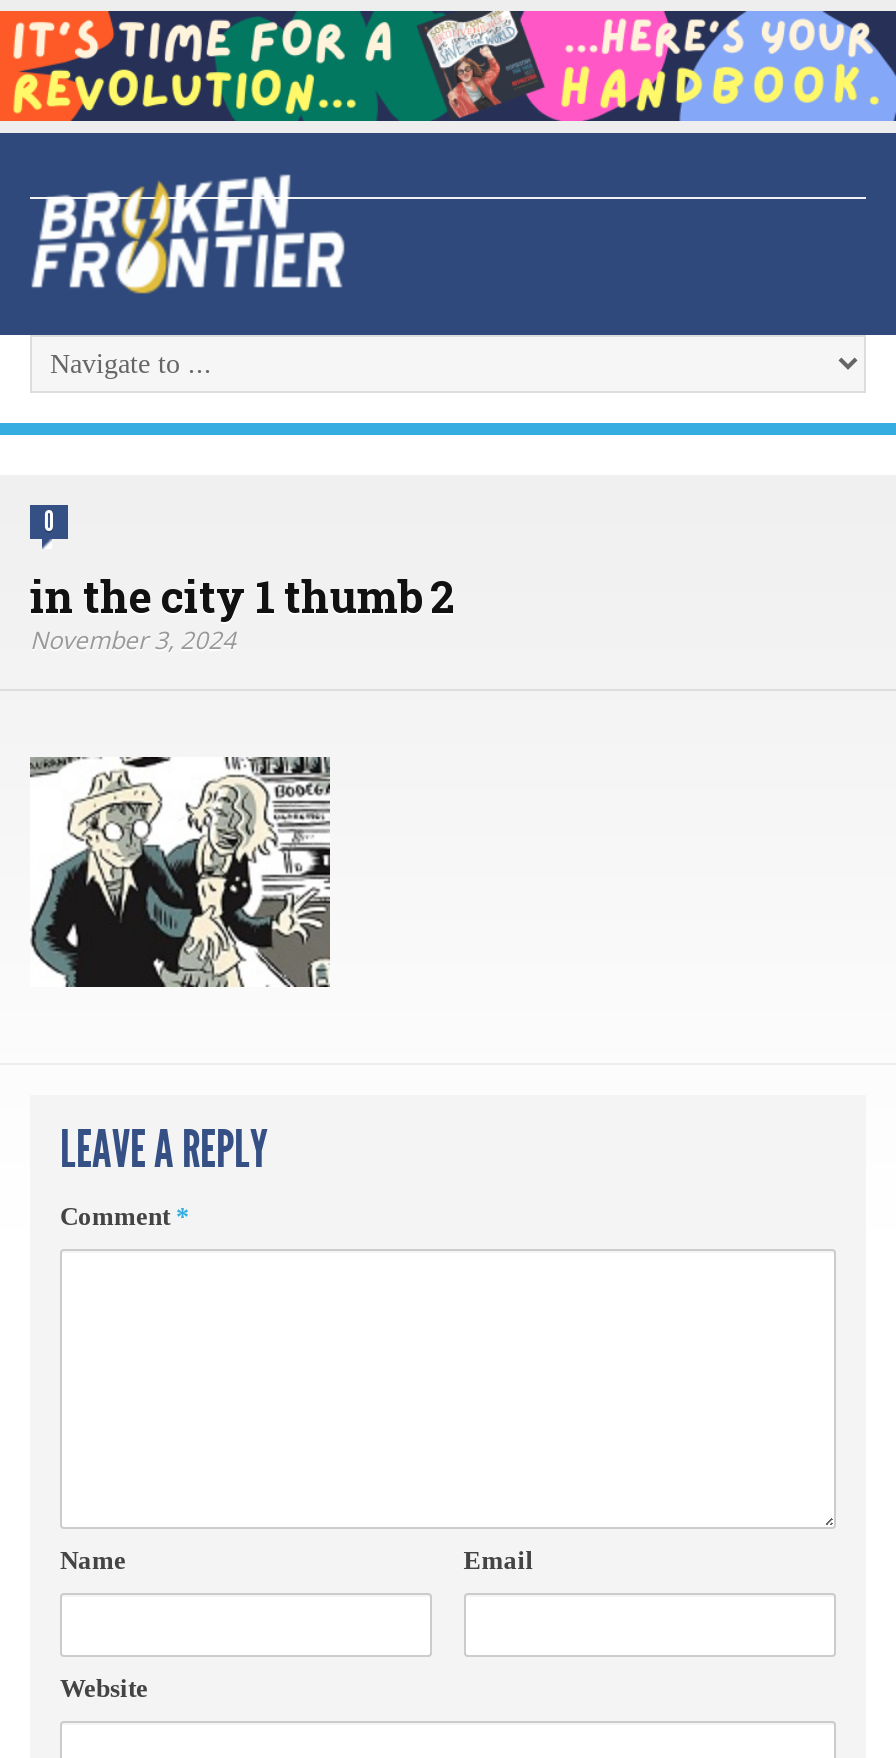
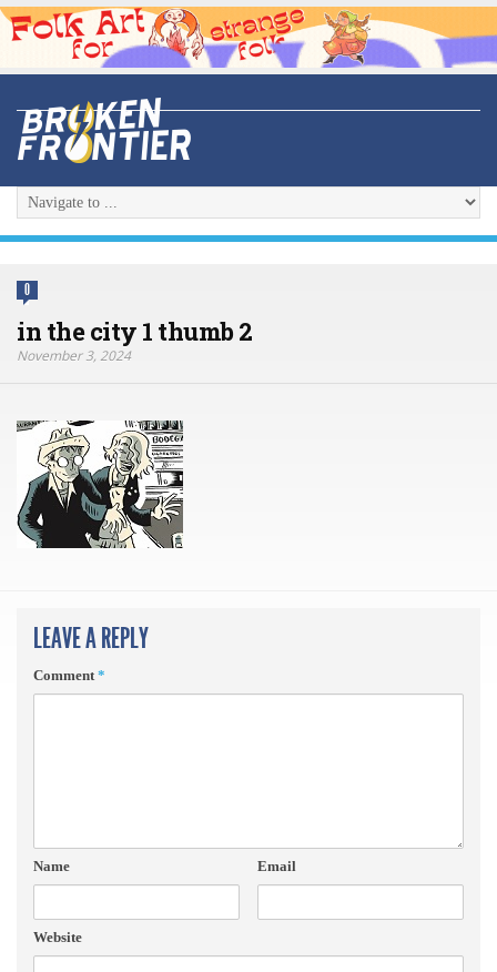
- [image]
+ [image]
